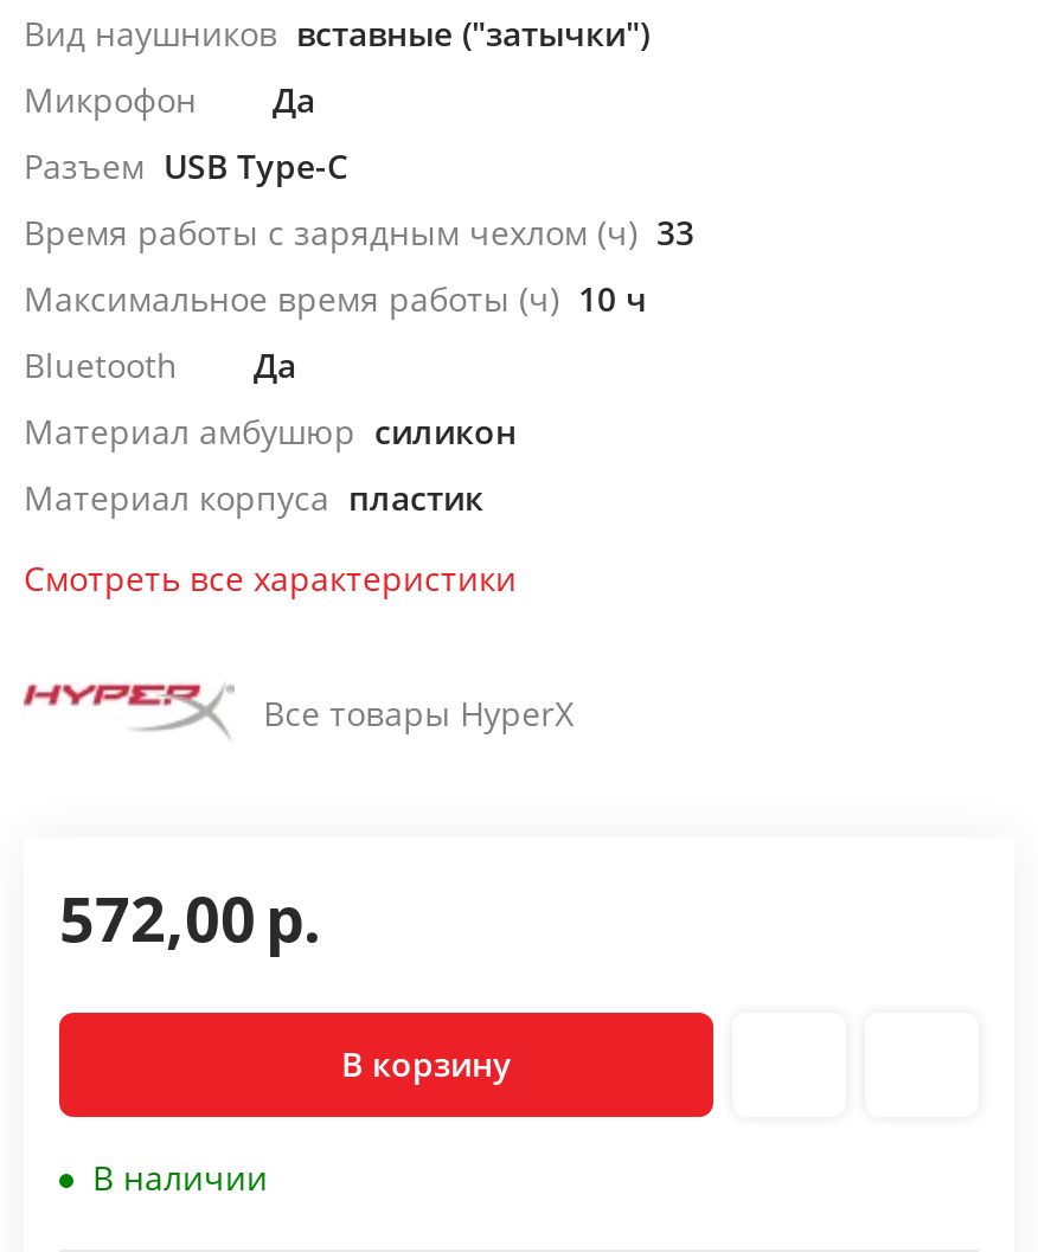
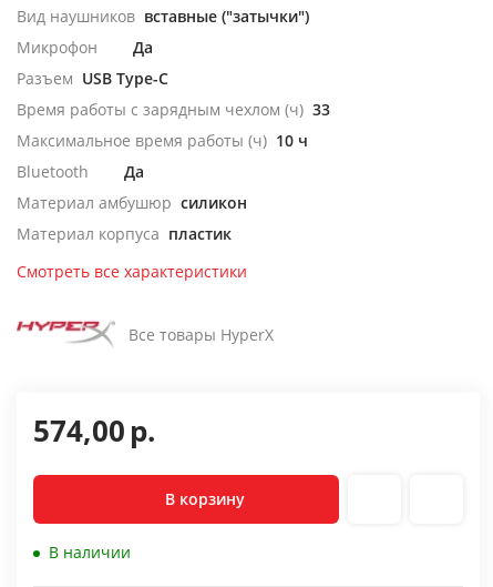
- 572,00 р.
+ 574,00 р.
